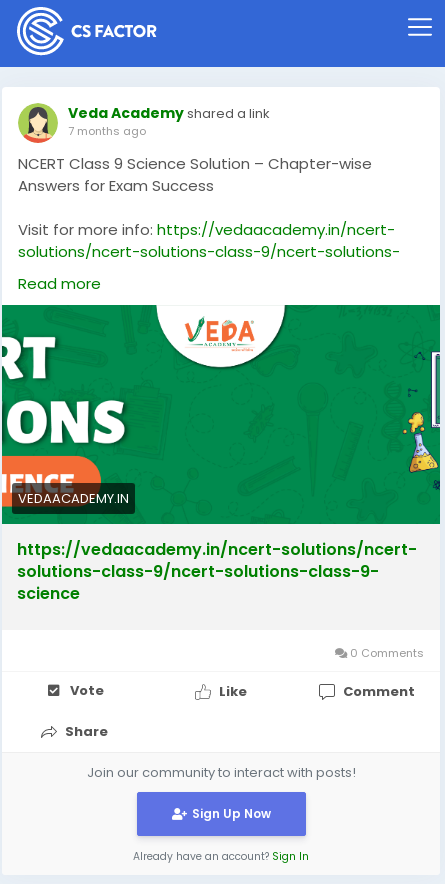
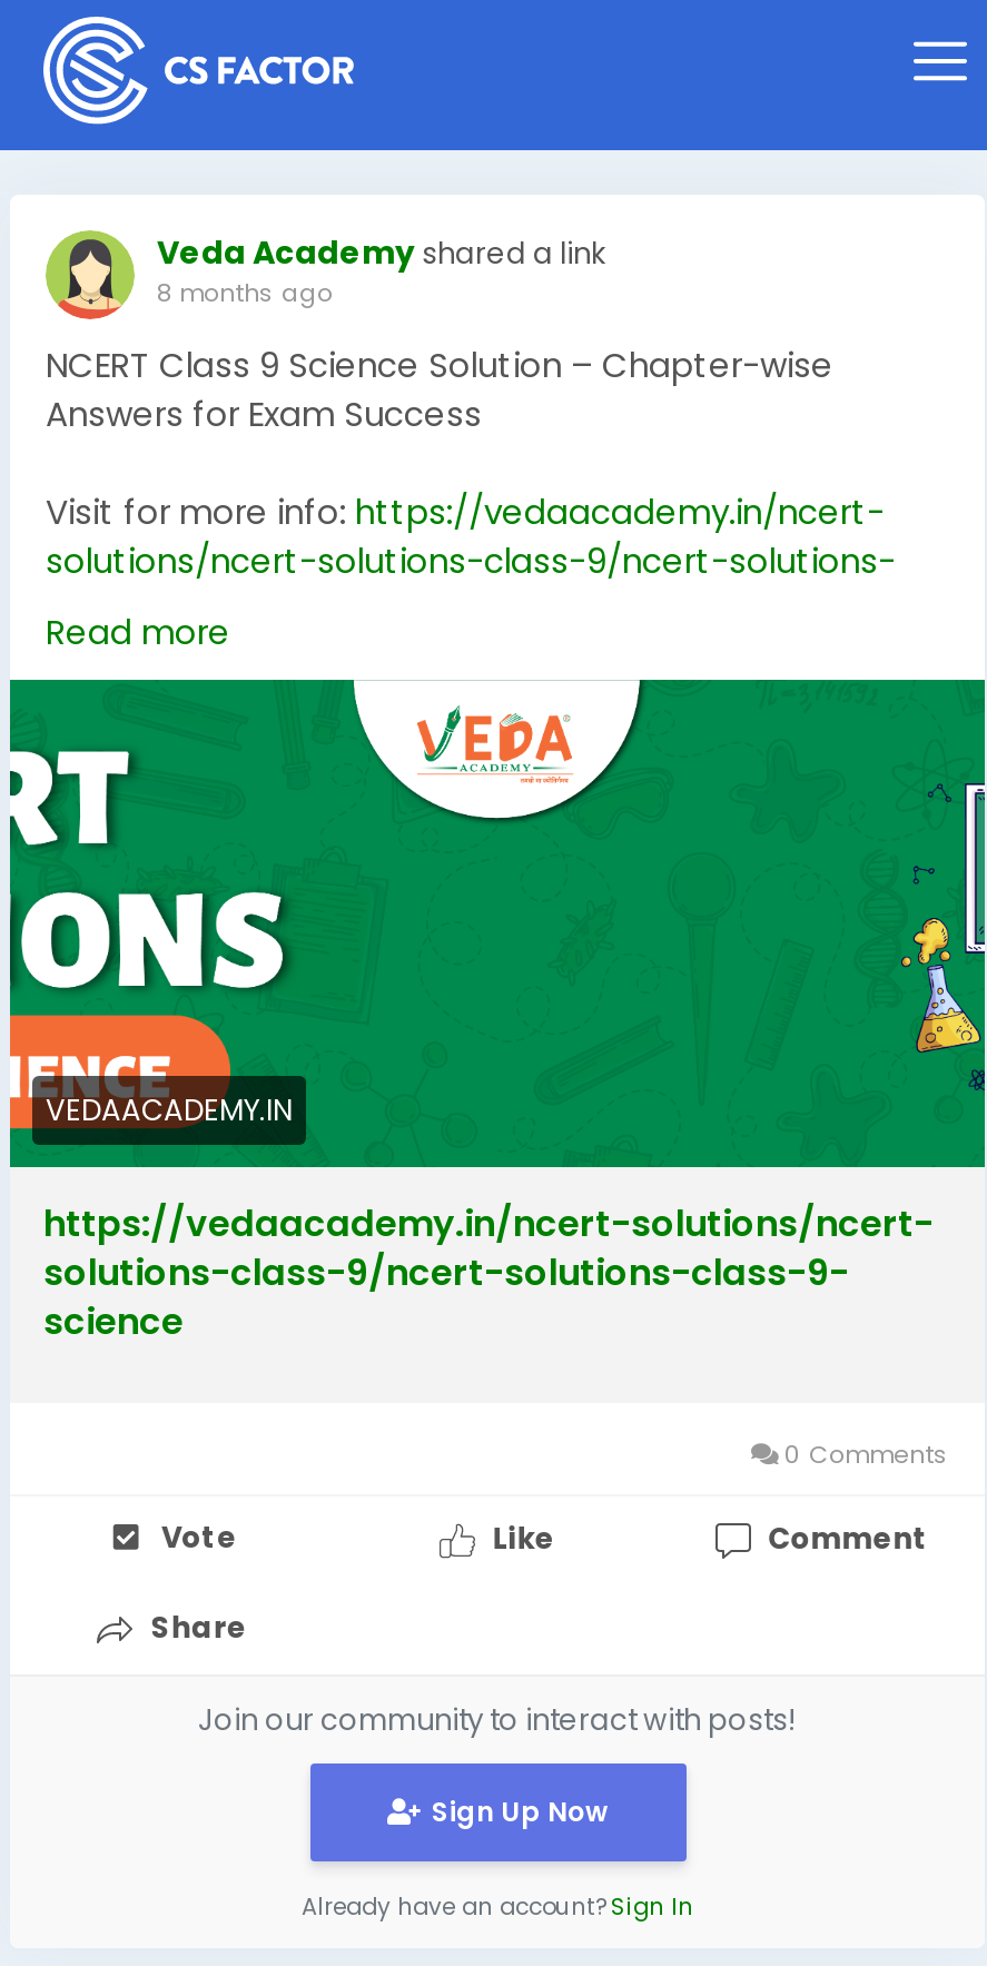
- 7 months ago
+ 8 months ago
